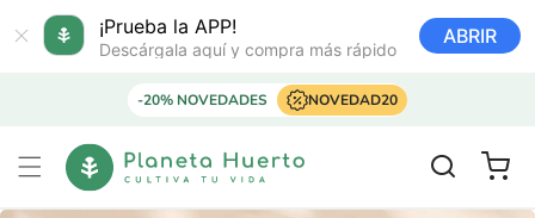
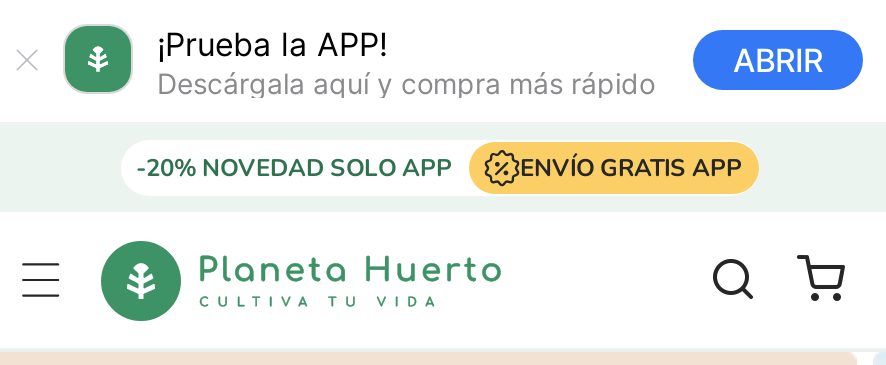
- -20% NOVEDADES
- NOVEDAD20
+ -20% NOVEDAD SOLO APP
+ ENVÍO GRATIS APP
